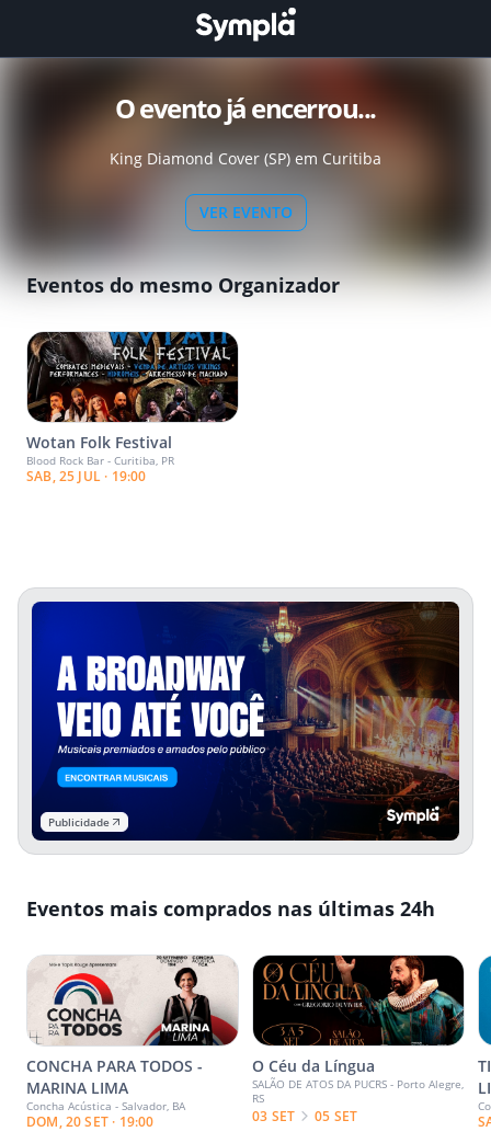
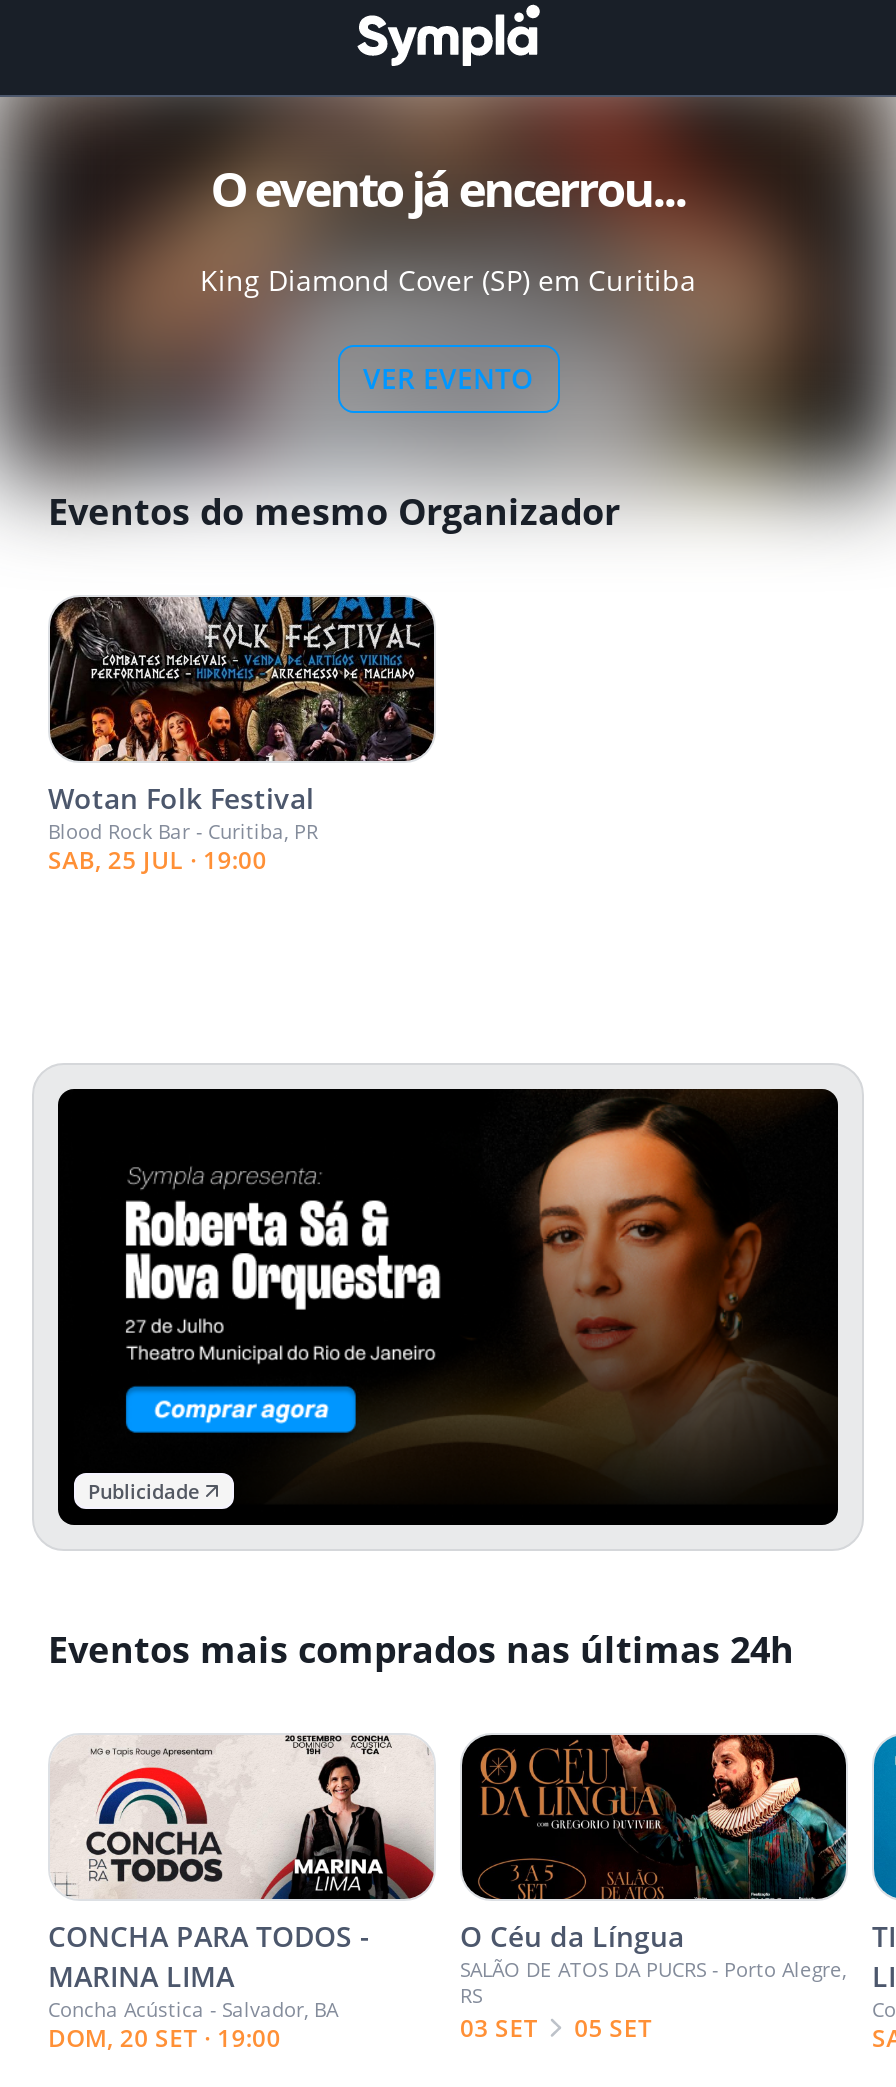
- [image]
+ [image]
